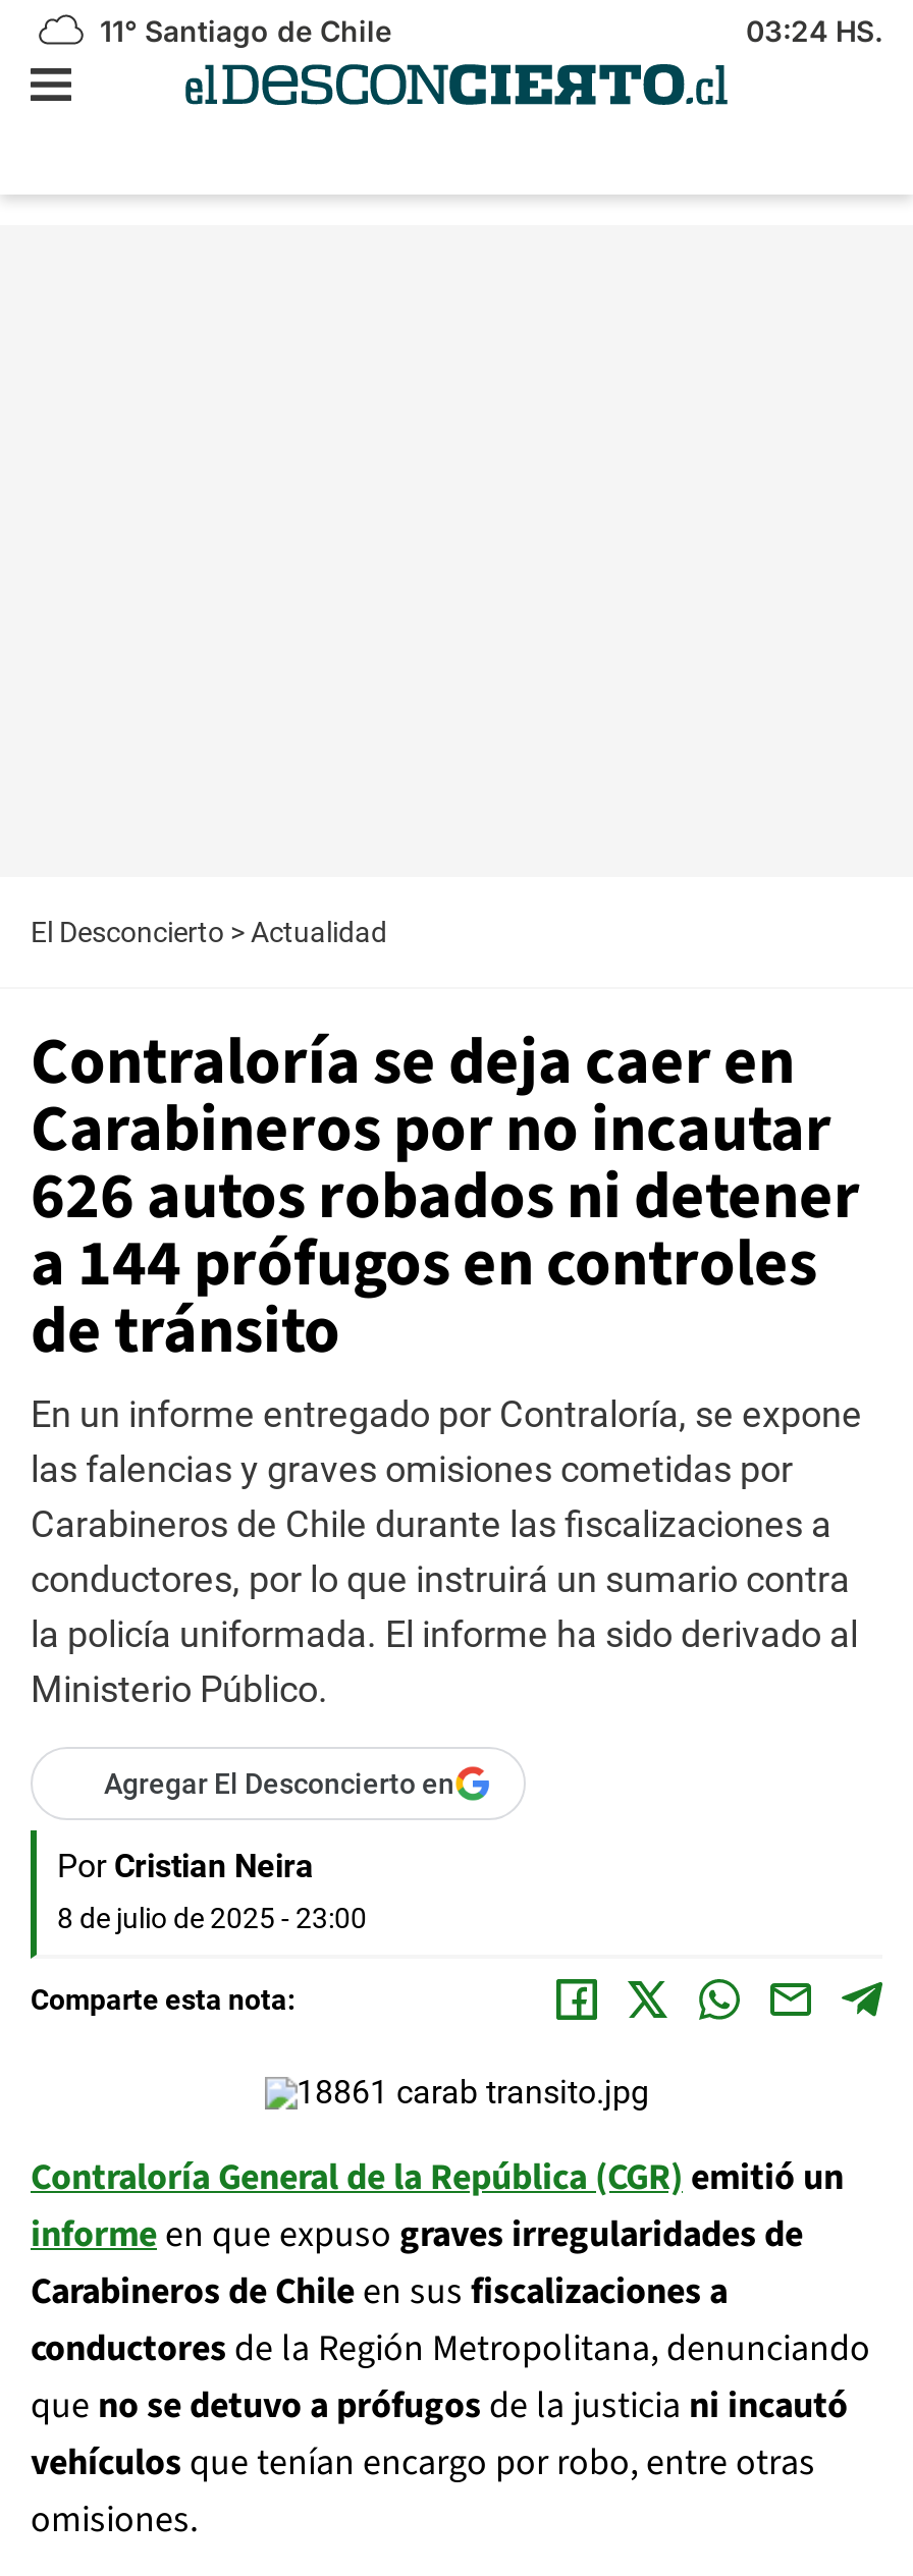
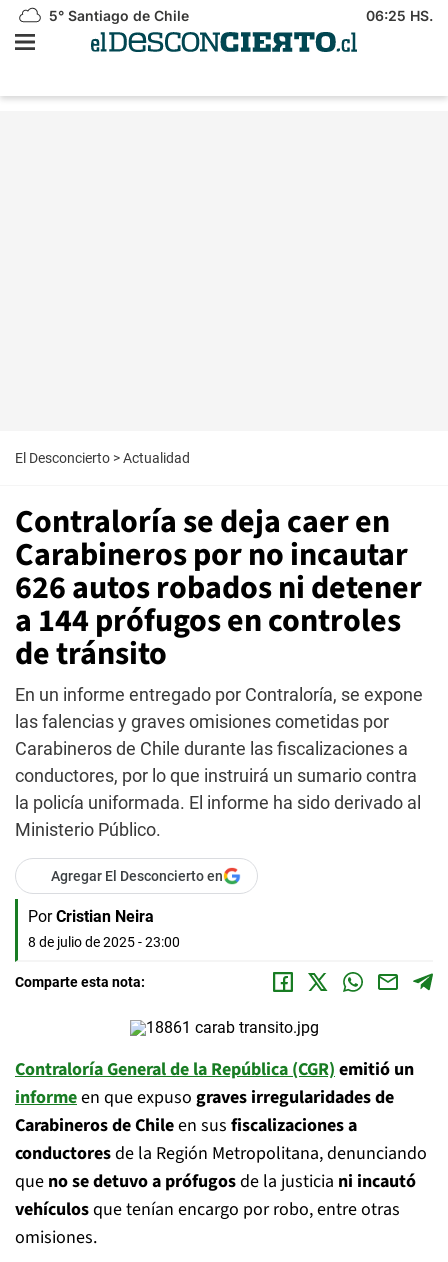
- 11° Santiago de Chile
+ 5° Santiago de Chile

- 03:24 HS.
+ 06:25 HS.
